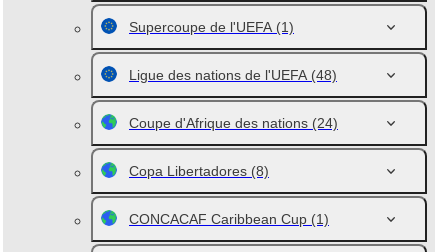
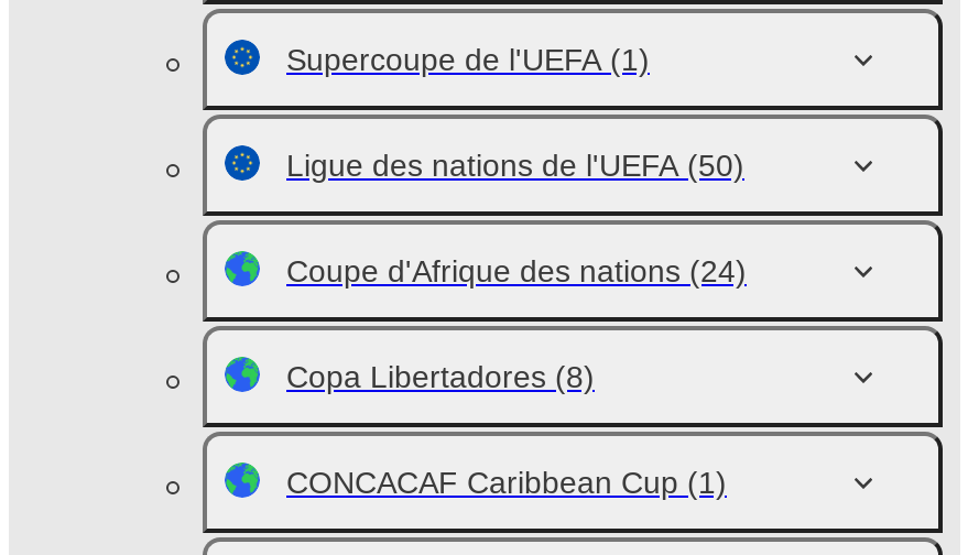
- Ligue des nations de l'UEFA (48)
+ Ligue des nations de l'UEFA (50)
